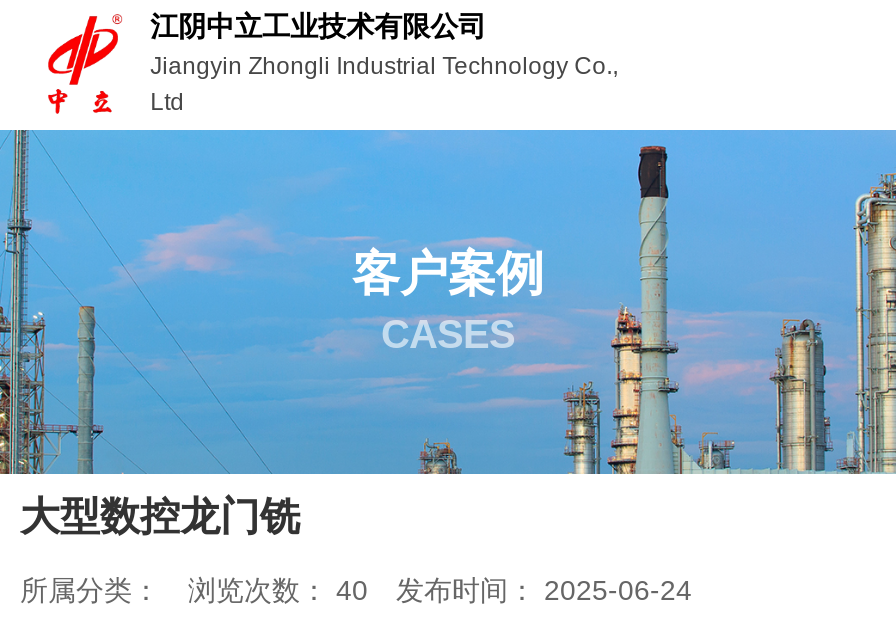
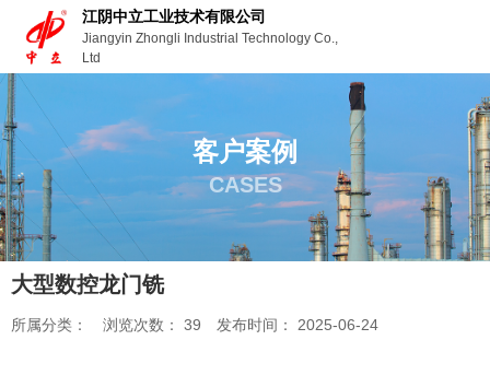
- 所属分类： 浏览次数：40 发布时间： 2025-06-24
+ 所属分类： 浏览次数：39 发布时间： 2025-06-24
